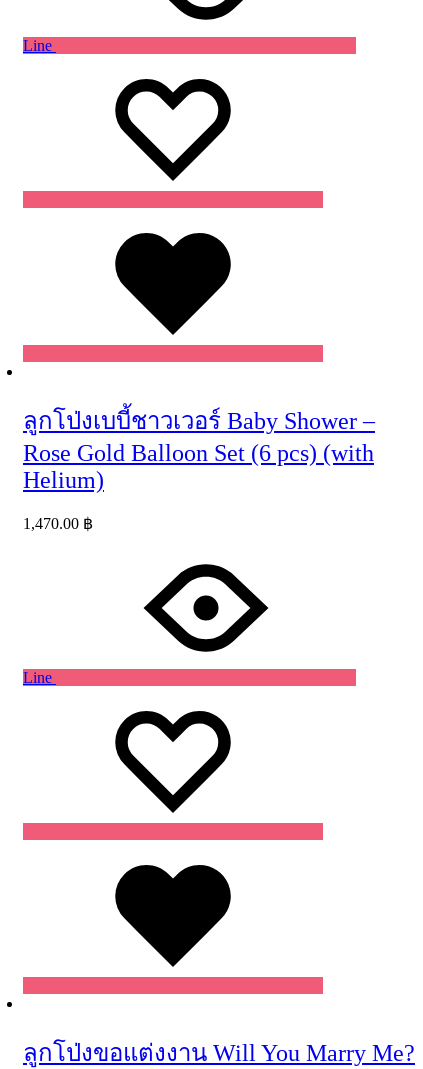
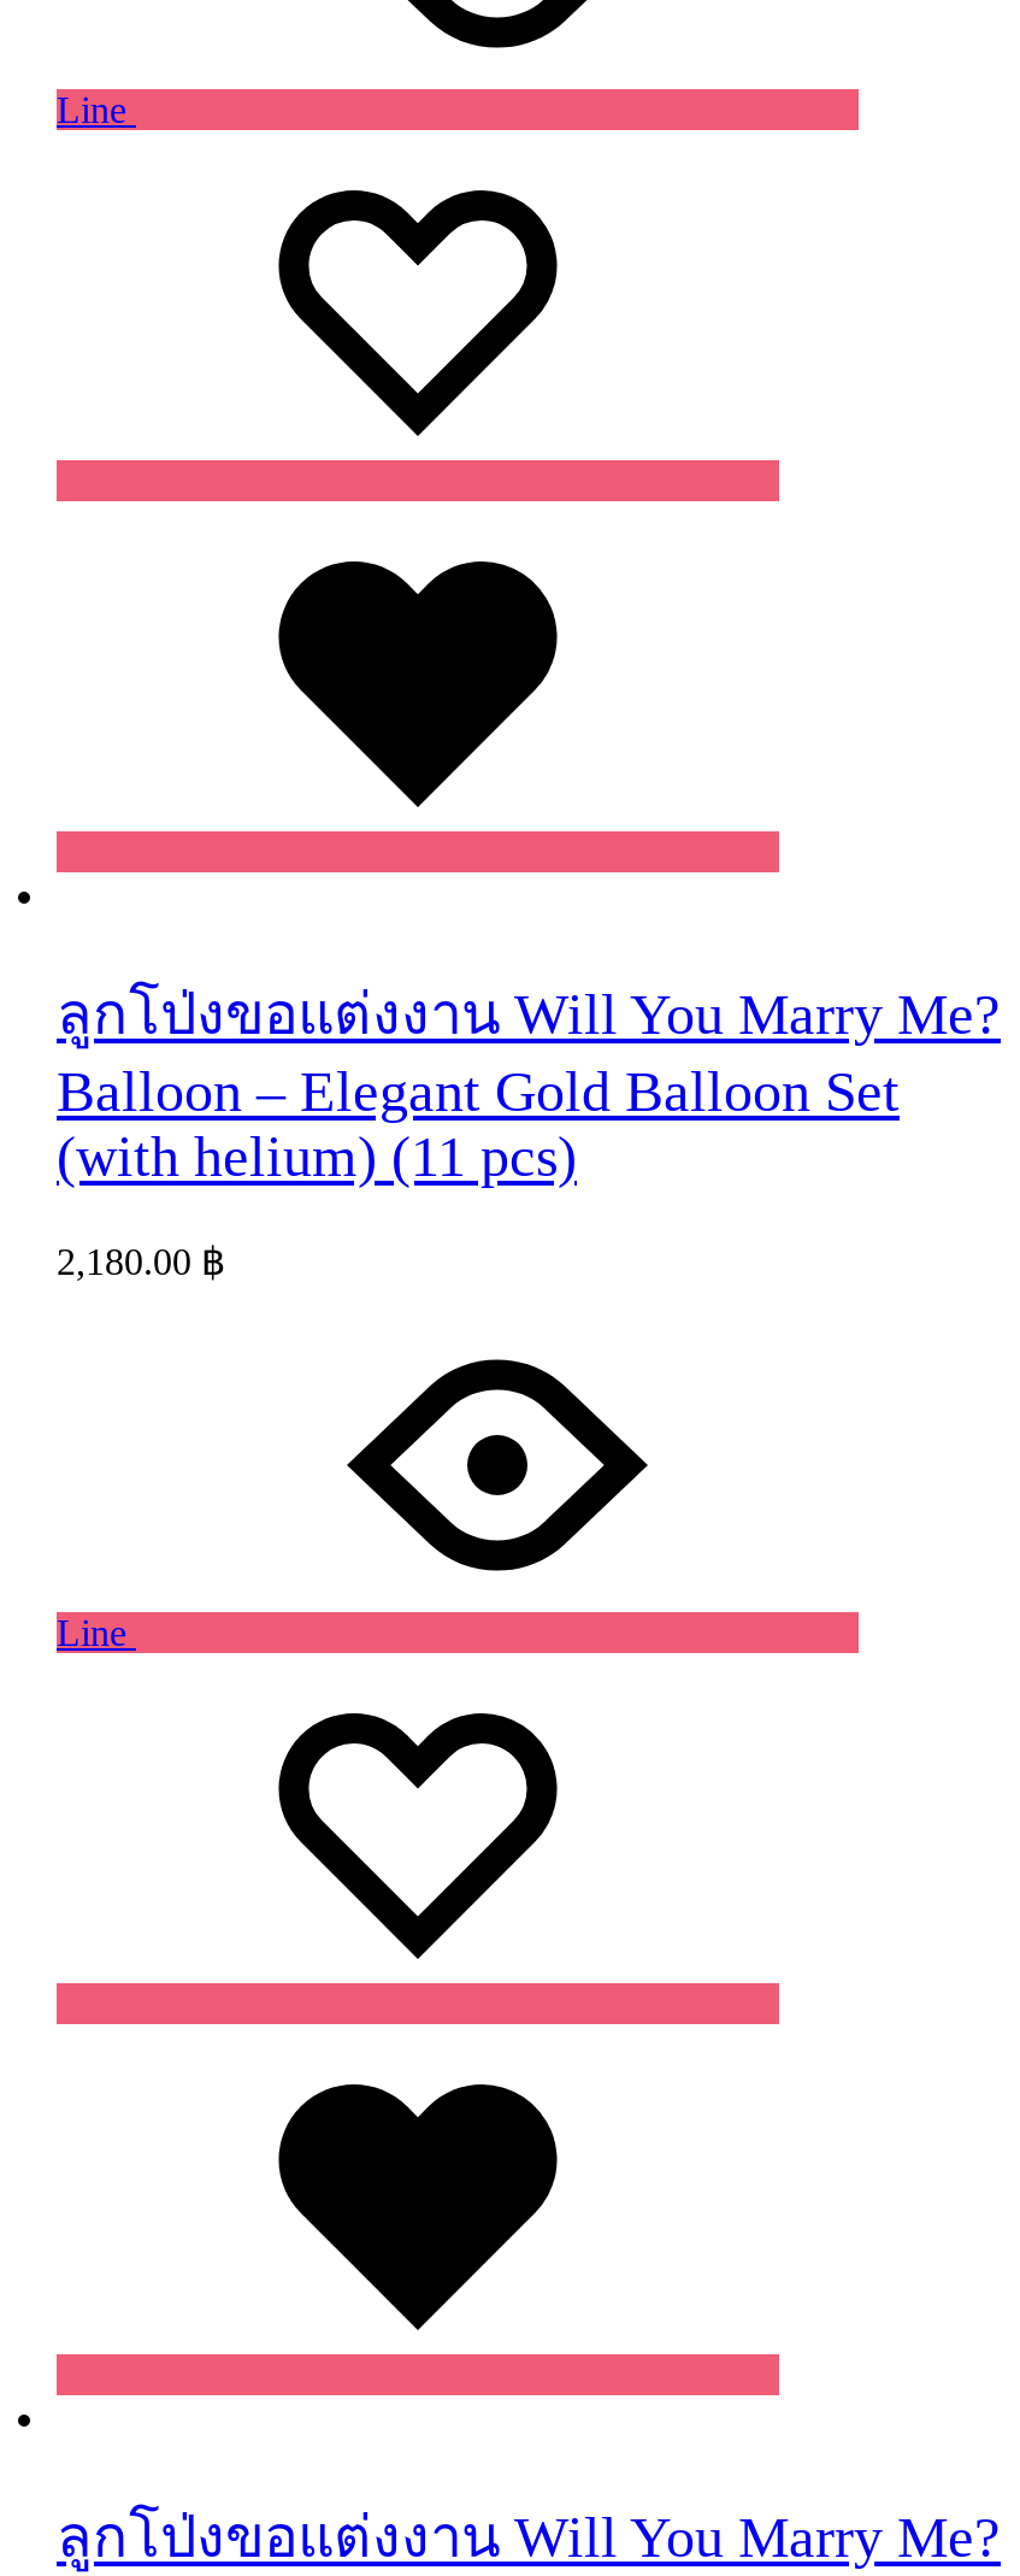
- ลูกโป่งเบบี้ชาวเวอร์ Baby Shower –
- Rose Gold Balloon Set (6 pcs) (with
- Helium)
+ ลูกโป่งขอแต่งงาน Will You Marry Me?
+ Balloon – Elegant Gold Balloon Set
+ (with helium) (11 pcs)

- 1,470.00฿
+ 2,180.00฿
